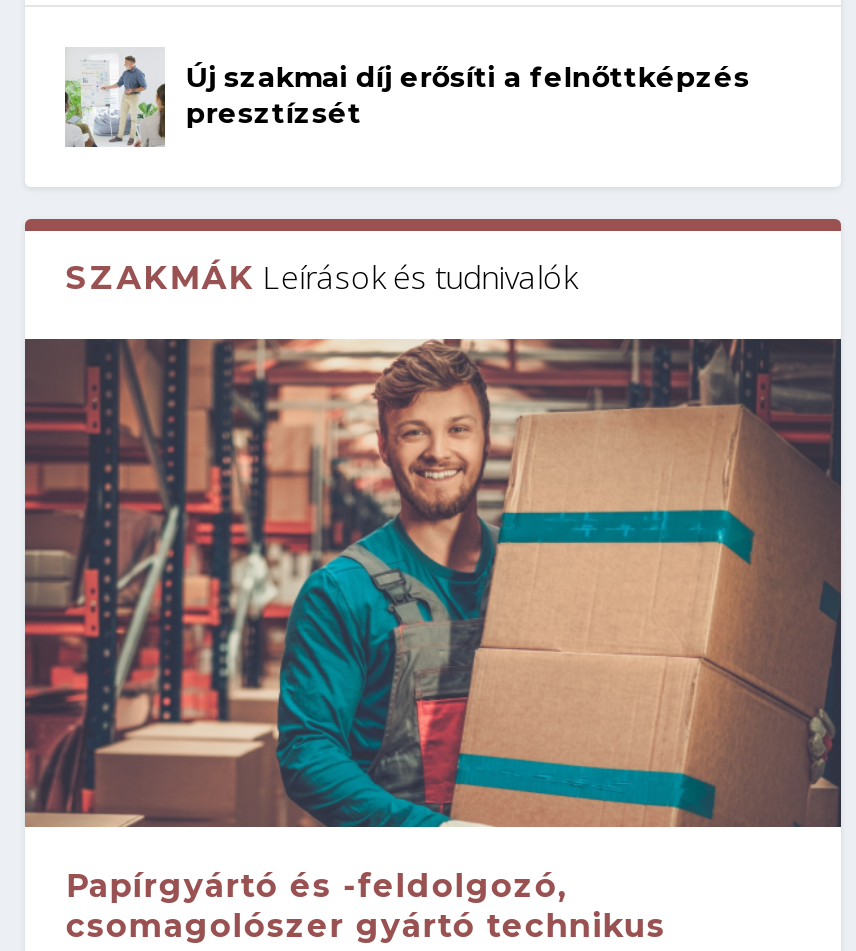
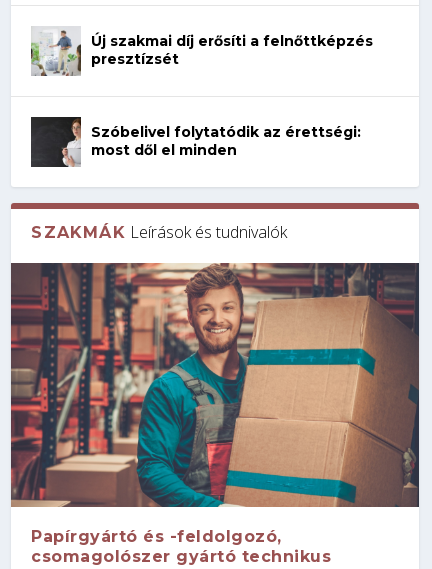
+ [image]
+ Szóbelivel folytatódik az érettségi:
+ most dől el minden
